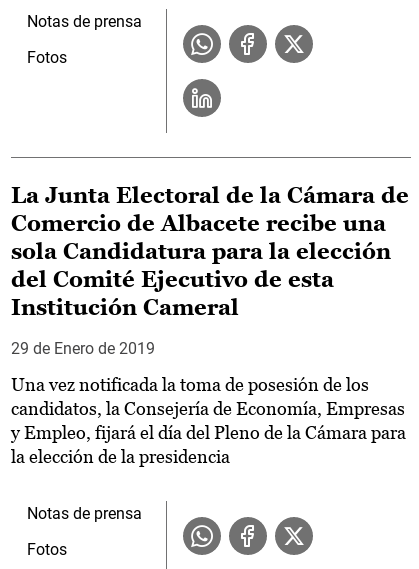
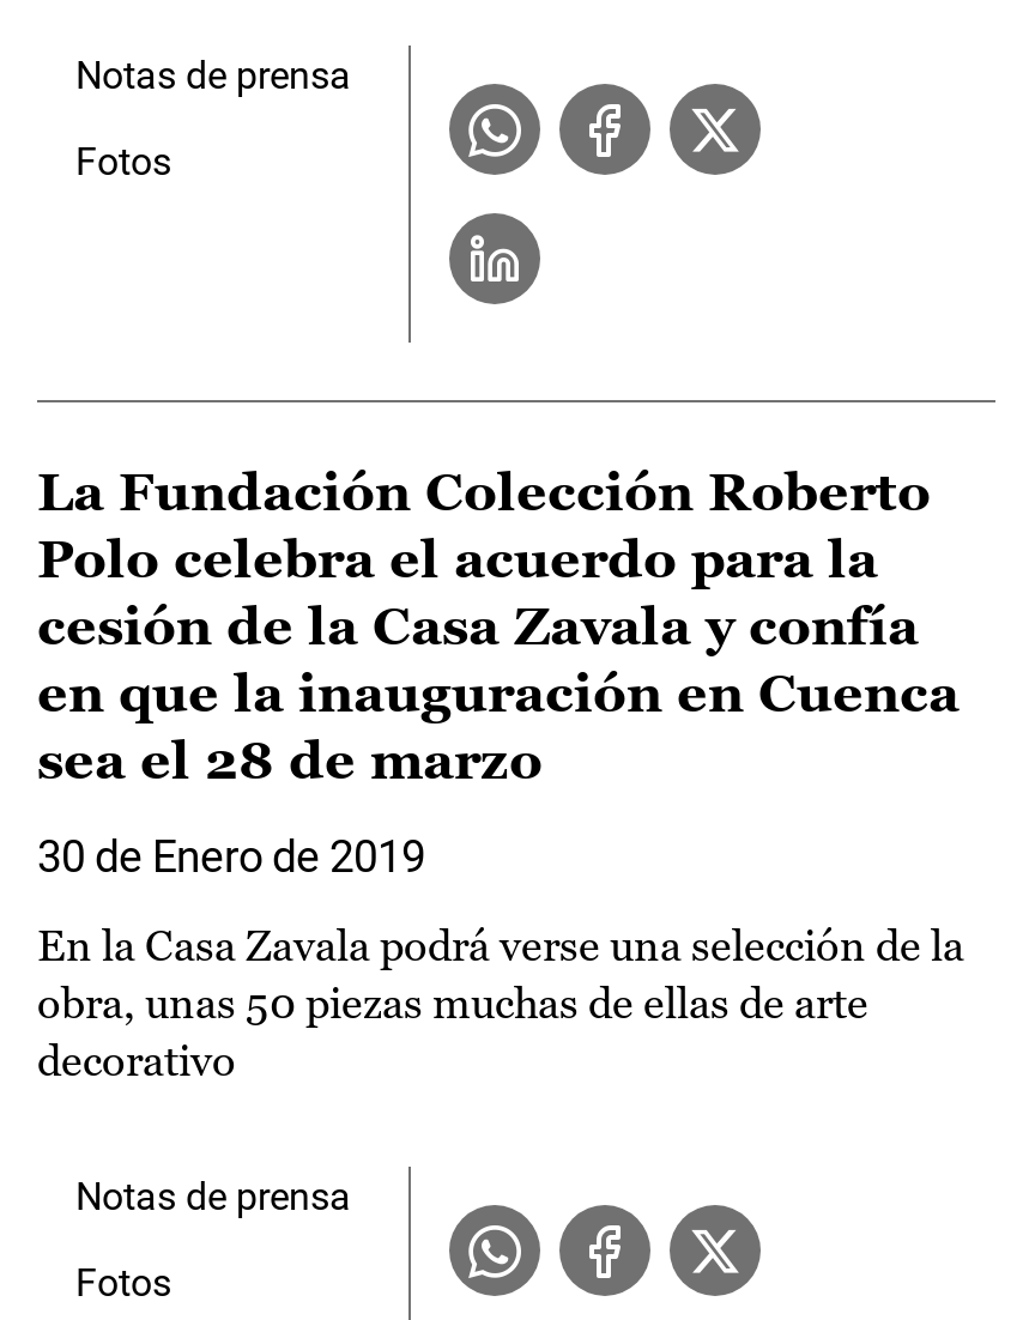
- La Junta Electoral de la Cámara de
- Comercio de Albacete recibe una
- sola Candidatura para la elección
- del Comité Ejecutivo de esta
- Institución Cameral
+ La Fundación Colección Roberto
+ Polo celebra el acuerdo para la
+ cesión de la Casa Zavala y confía
+ en que la inauguración en Cuenca
+ sea el 28 de marzo

- 29 de Enero de 2019
+ 30 de Enero de 2019

- Una vez notificada la toma de posesión de los
- candidatos, la Consejería de Economía, Empresas
- y Empleo, fijará el día del Pleno de la Cámara para
- la elección de la presidencia
+ En la Casa Zavala podrá verse una selección de la
+ obra, unas 50 piezas muchas de ellas de arte
+ decorativo
